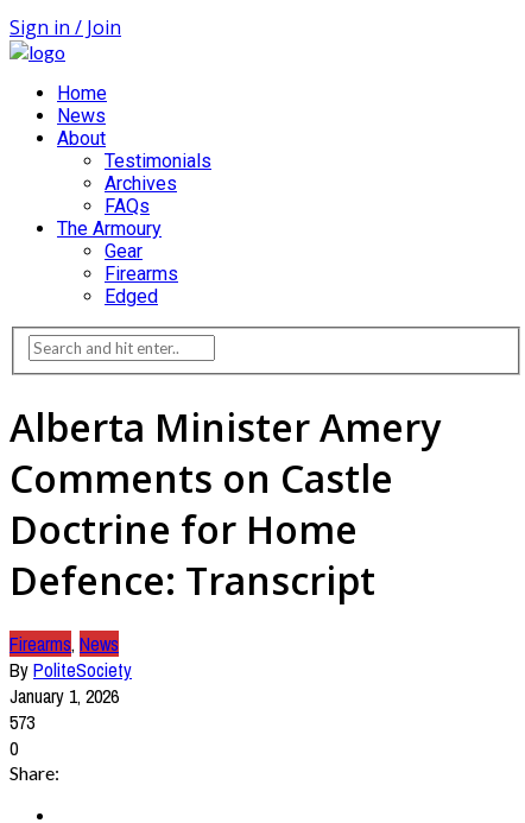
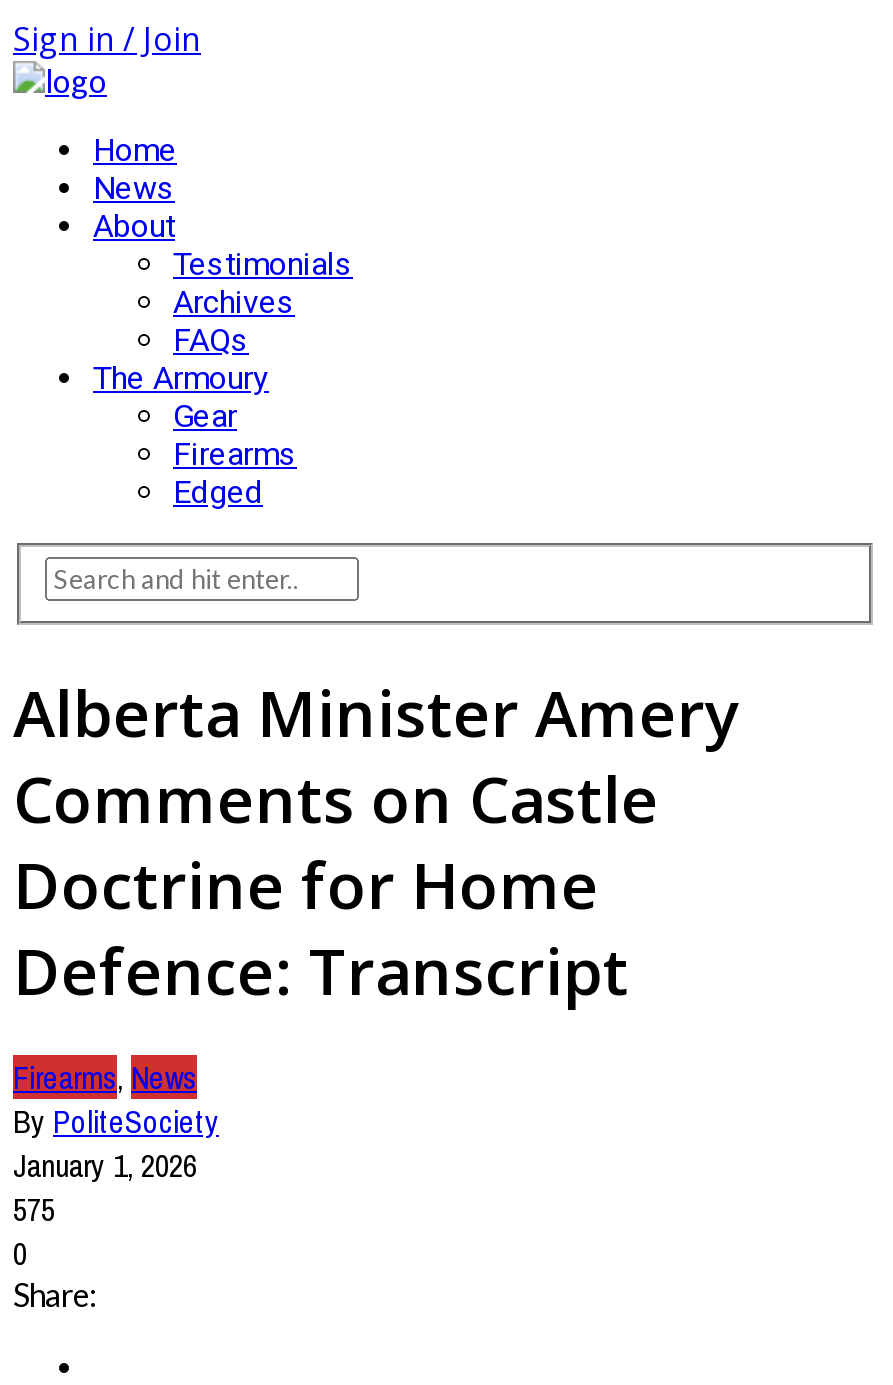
- 573
+ 575
